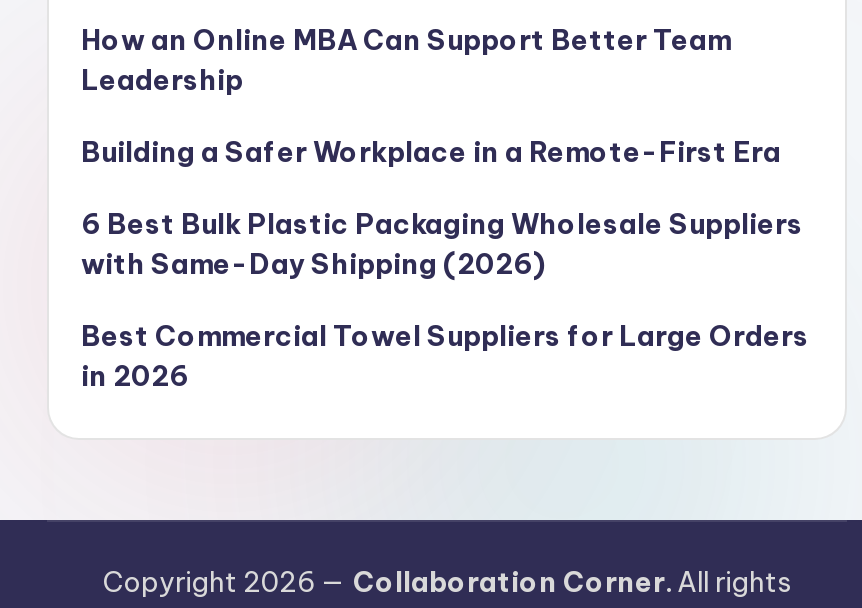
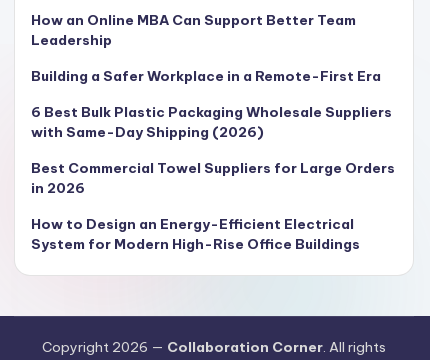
+ How to Design an Energy-Efficient Electrical
+ System for Modern High-Rise Office Buildings
